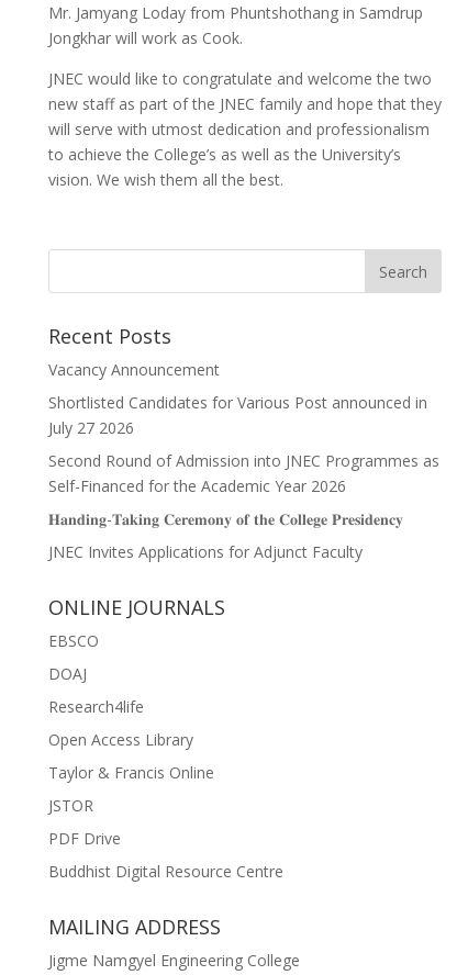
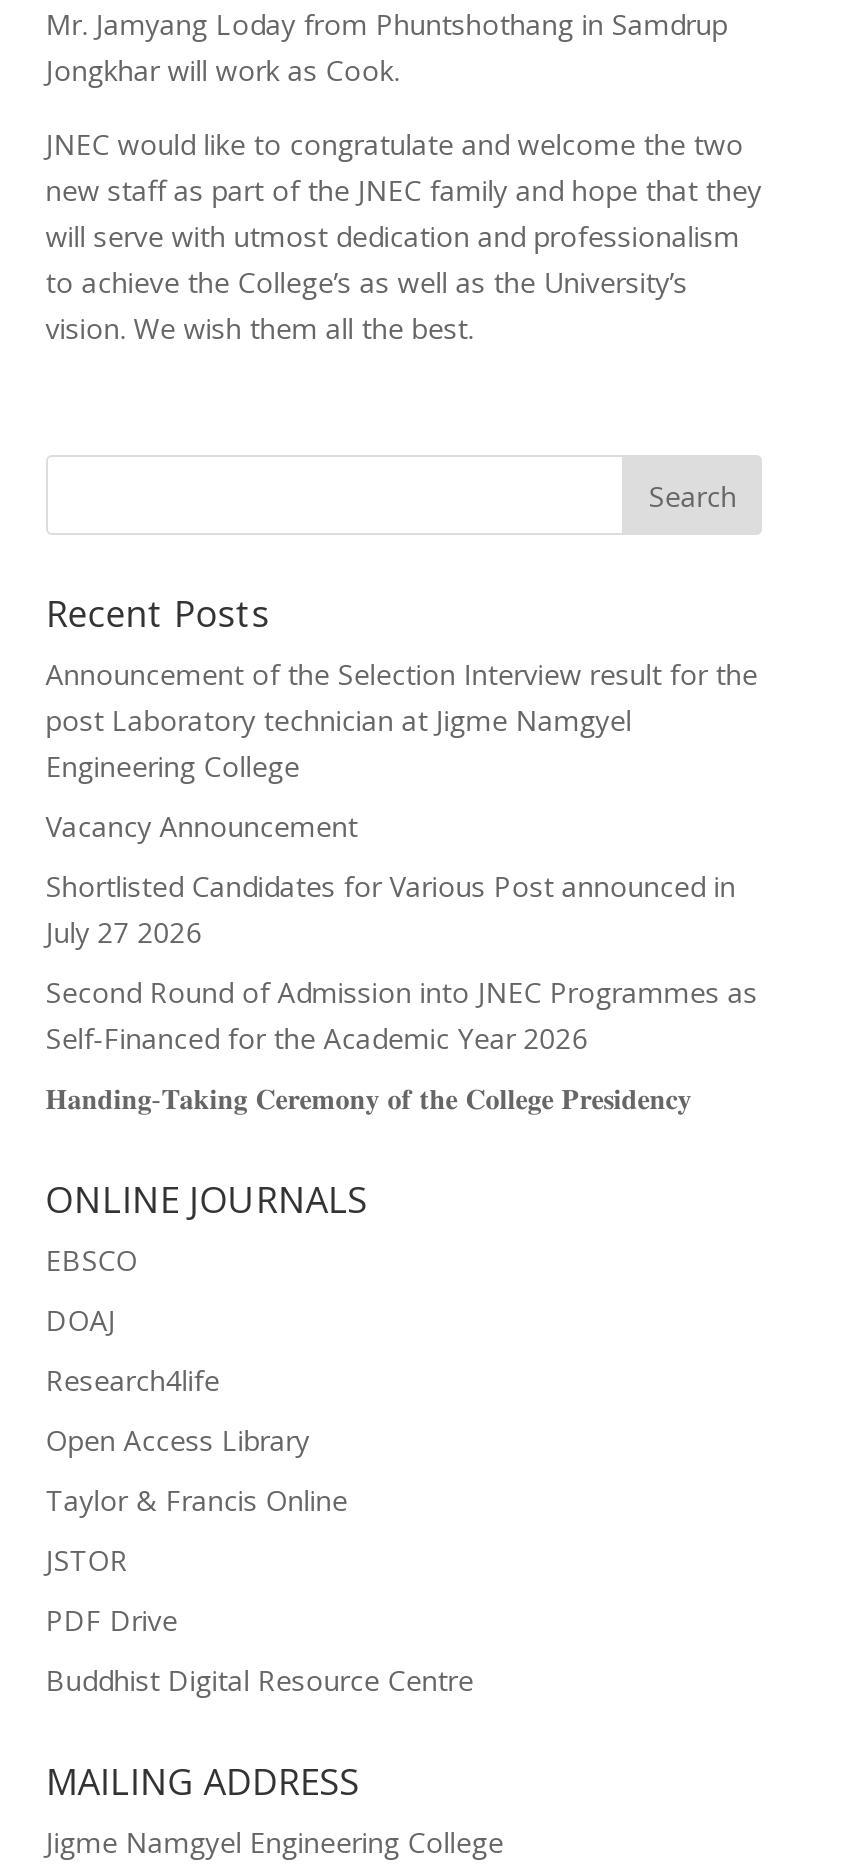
+ Announcement of the Selection Interview result for the
+ post Laboratory technician at Jigme Namgyel
+ Engineering College

moved down: Vacancy Announcement | Shortlisted Candidates for Various Post announced in | July 27 2026 | Second Round of Admission into JNEC Programmes as | Self-Financed for the Academic Year 2026

- JNEC Invites Applications for Adjunct Faculty
